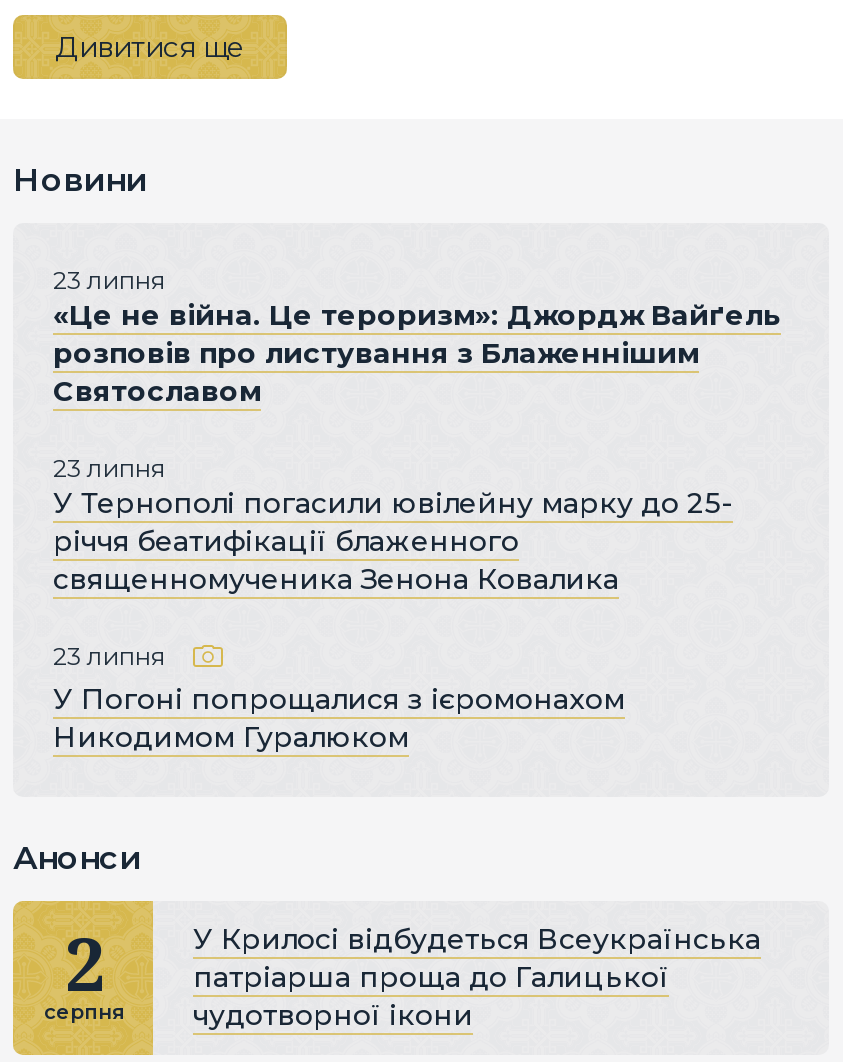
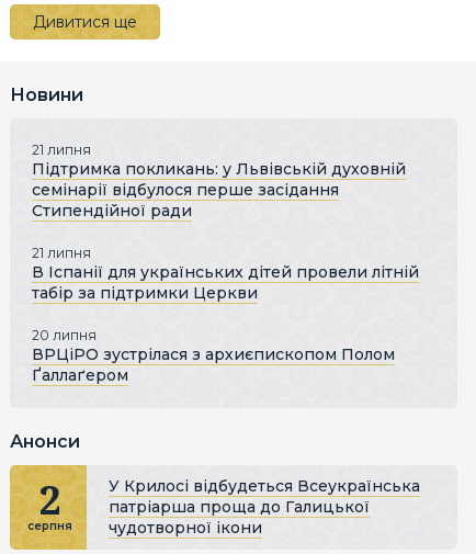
- 23 липня
- «Це не війна. Це тероризм»: Джордж Вайґель
- розповів про листування з Блаженнішим
- Святославом
+ 21 липня
+ Підтримка покликань: у Львівській духовній
+ семінарії відбулося перше засідання
+ Стипендійної ради

- 23 липня
- У Тернополі погасили ювілейну марку до 25-
- річчя беатифікації блаженного
- священномученика Зенона Ковалика
+ 21 липня
+ В Іспанії для українських дітей провели літній
+ табір за підтримки Церкви

- 23 липня
- У Погоні попрощалися з ієромонахом
- Никодимом Гуралюком
+ 20 липня
+ ВРЦіРО зустрілася з архиєпископом Полом
+ Ґаллаґером
